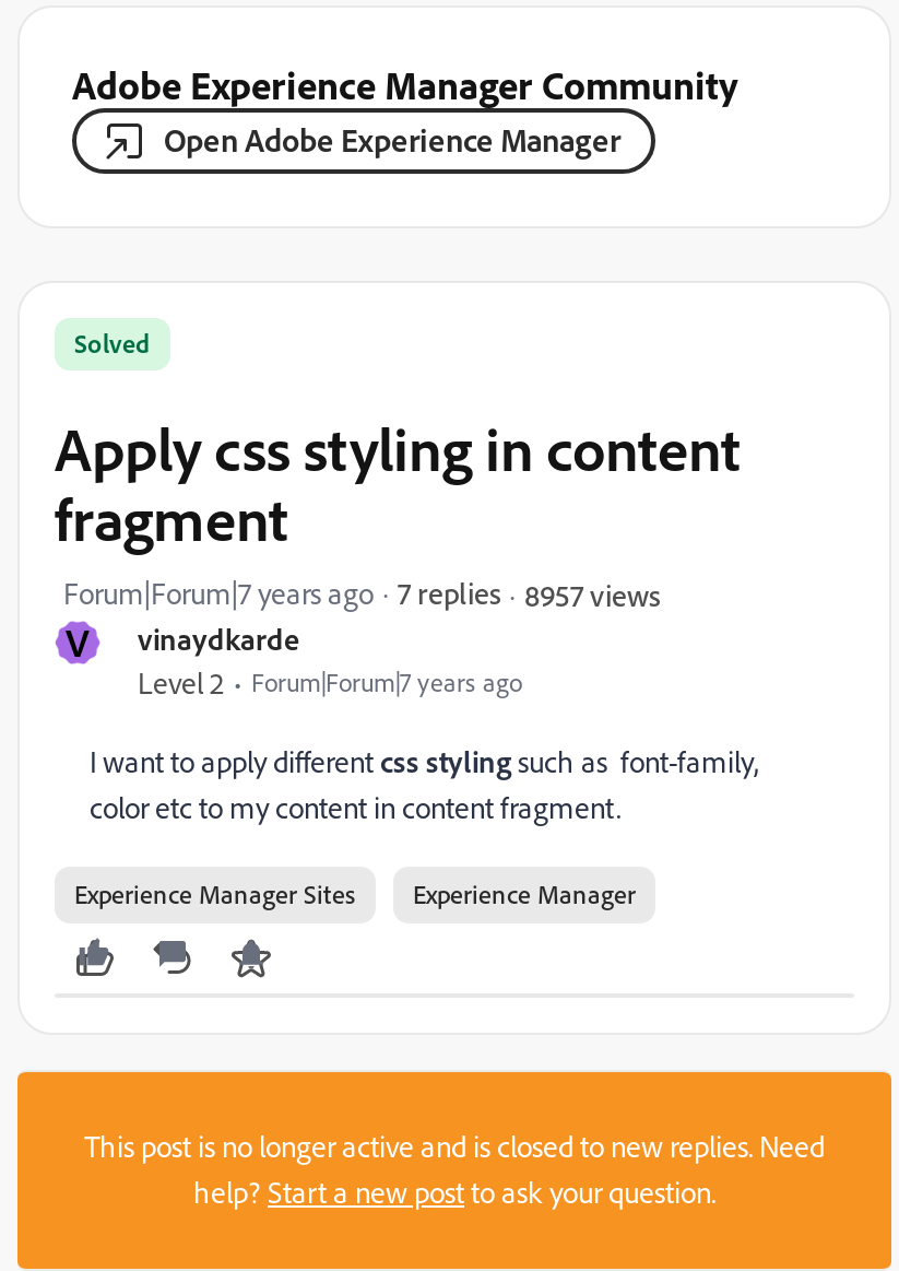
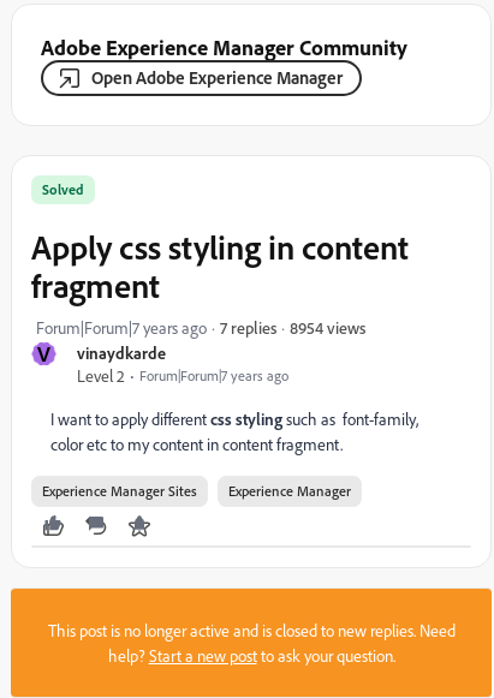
- 8957 views
+ 8954 views
